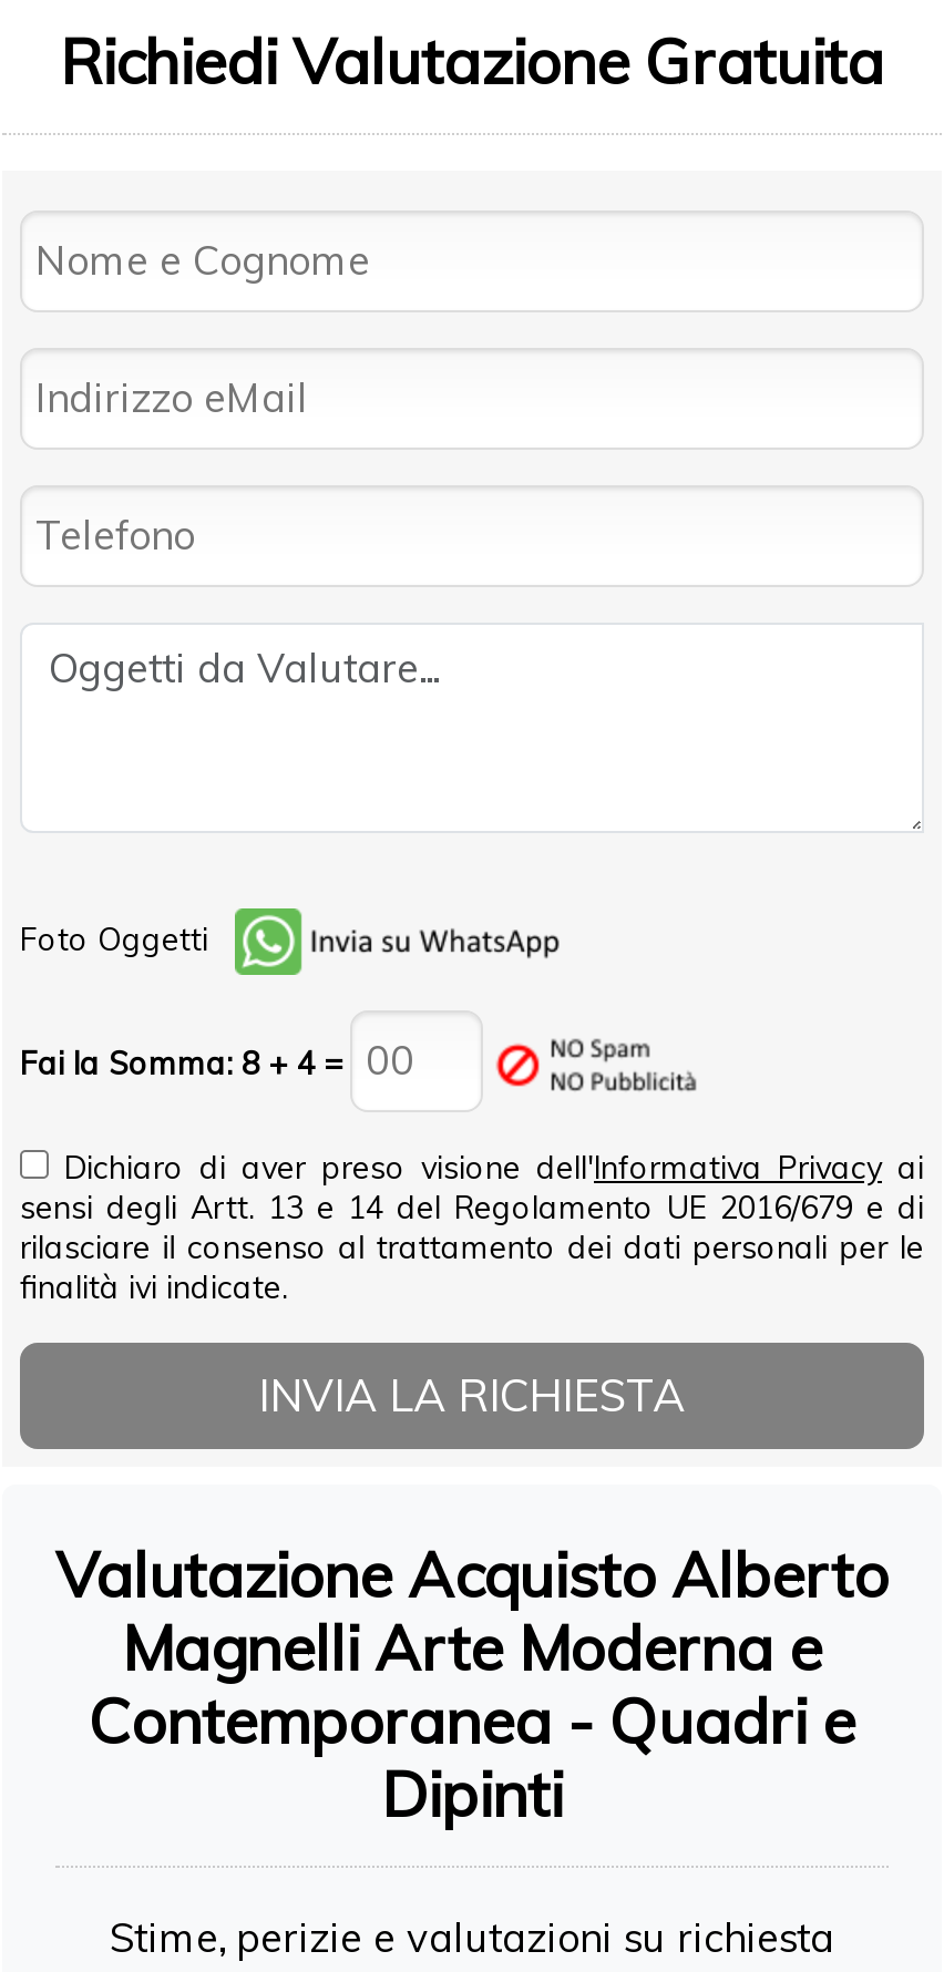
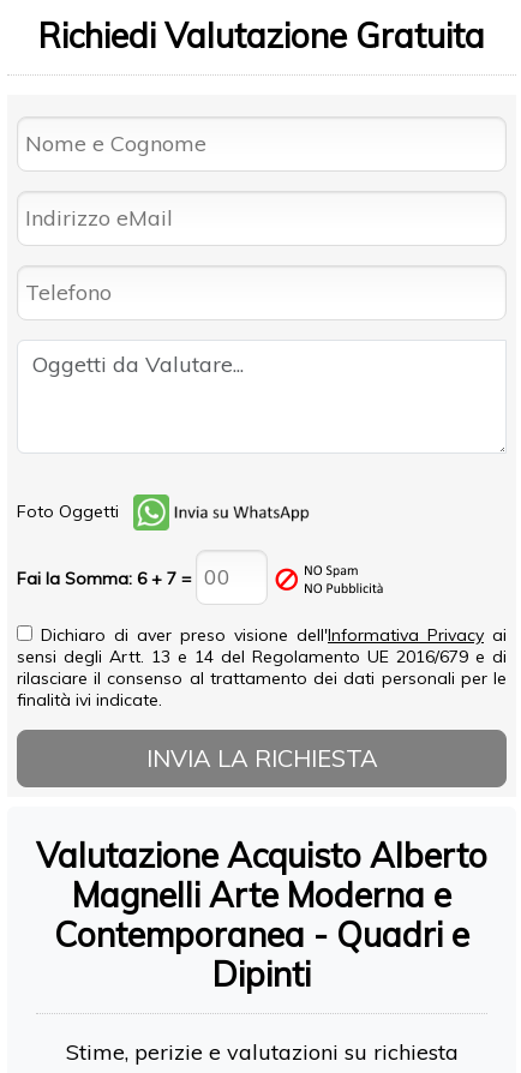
- Fai la Somma: 8 + 4 =
+ Fai la Somma: 6 + 7 =
